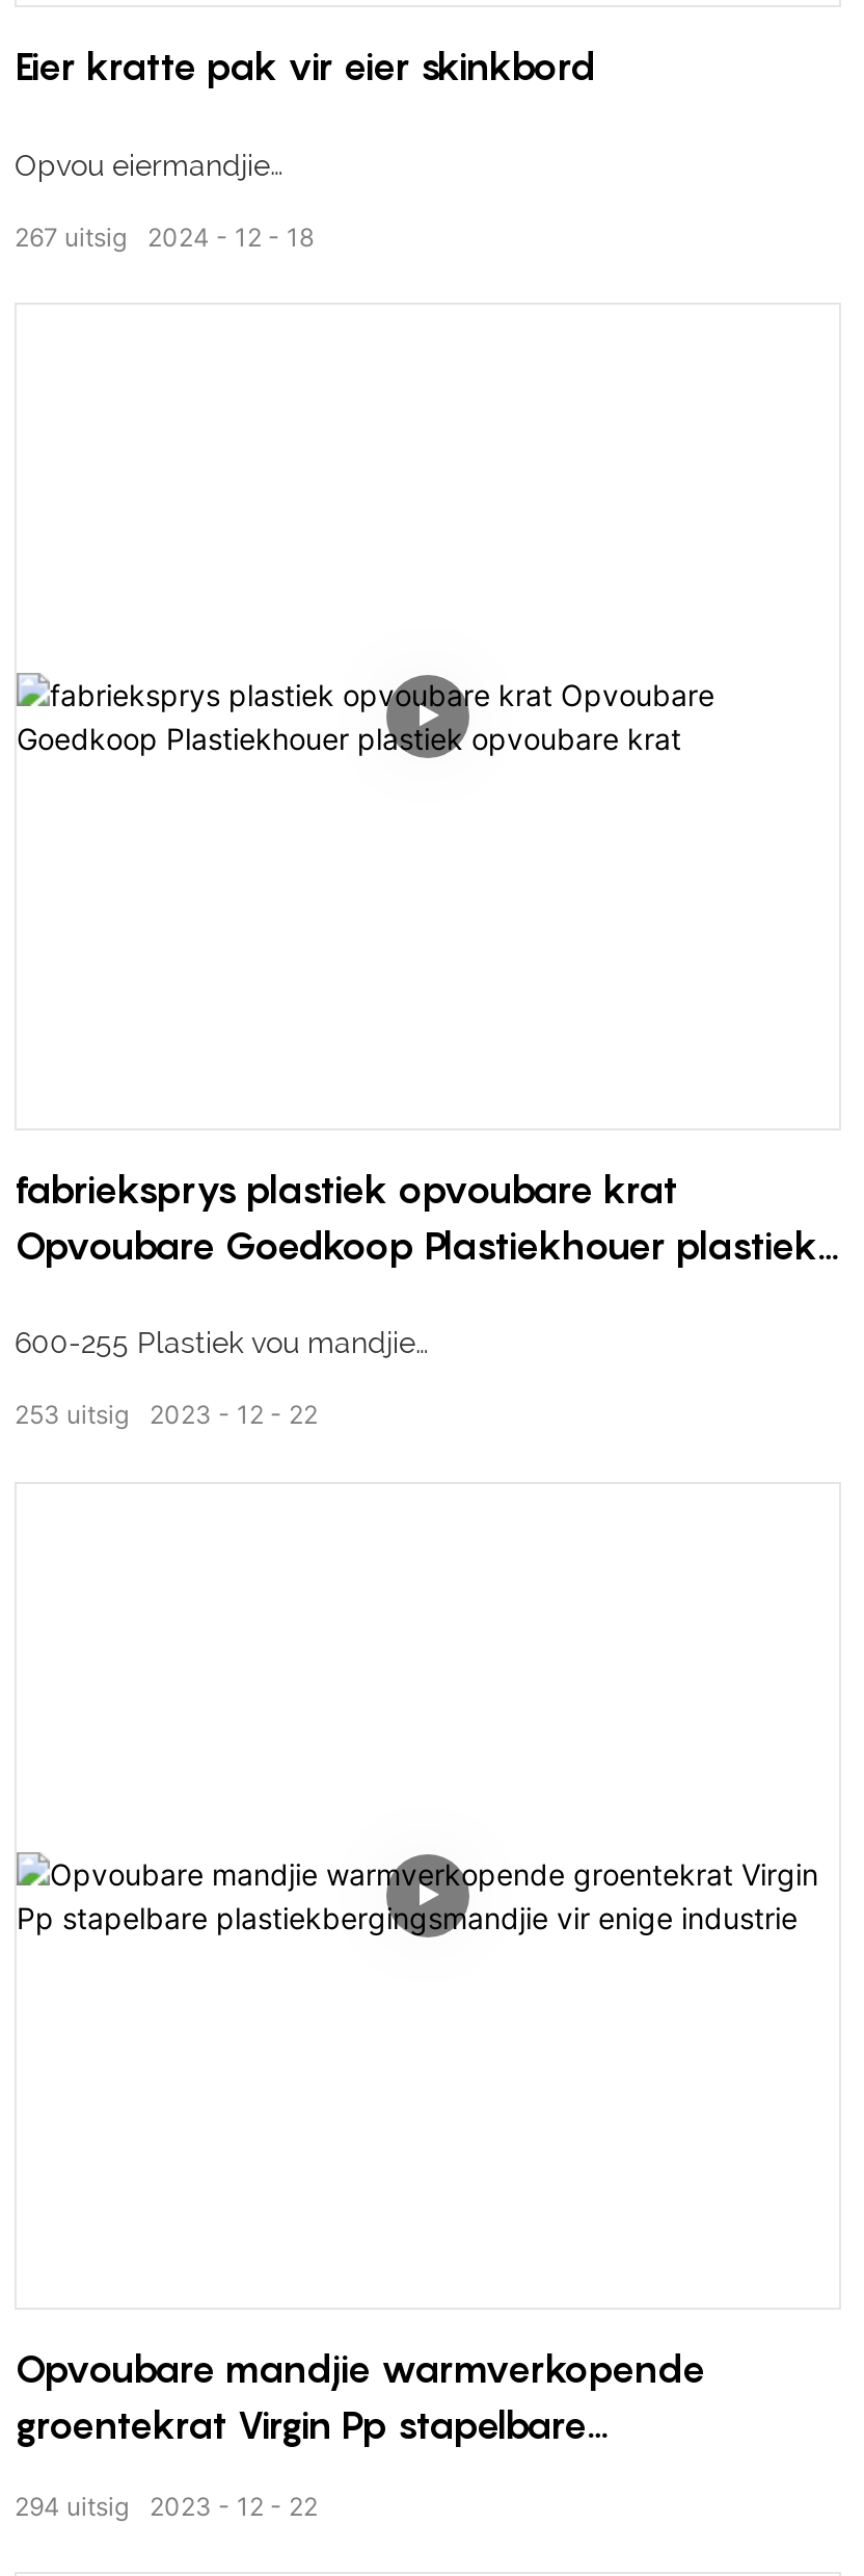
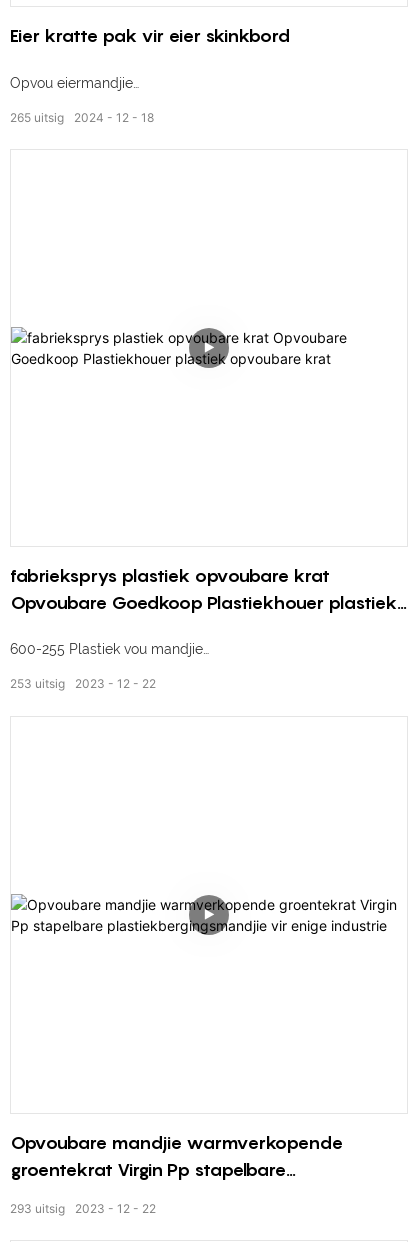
- 267 uitsig 2024 12 18
+ 265 uitsig 2024 12 18

- 294 uitsig 2023 12 22
+ 293 uitsig 2023 12 22
